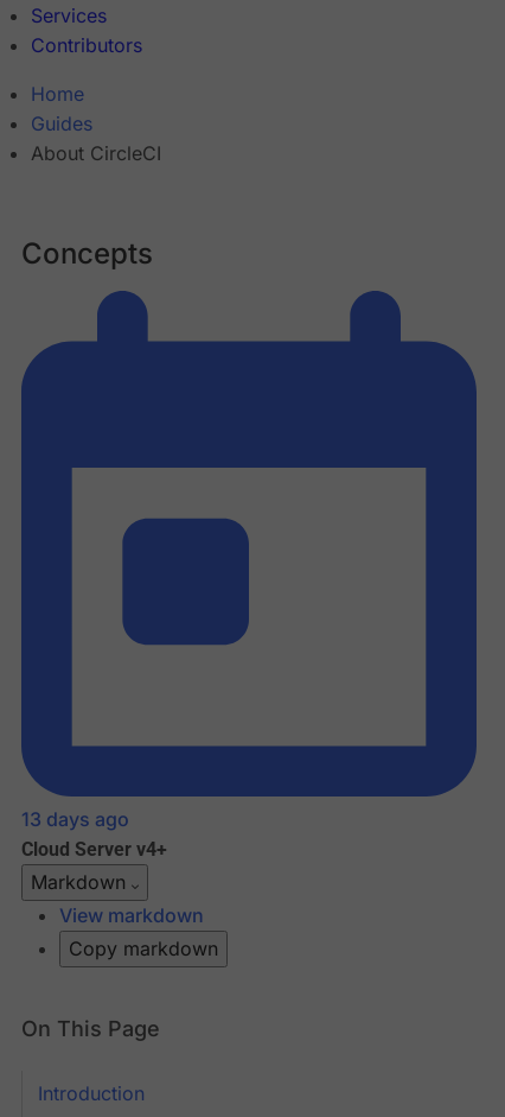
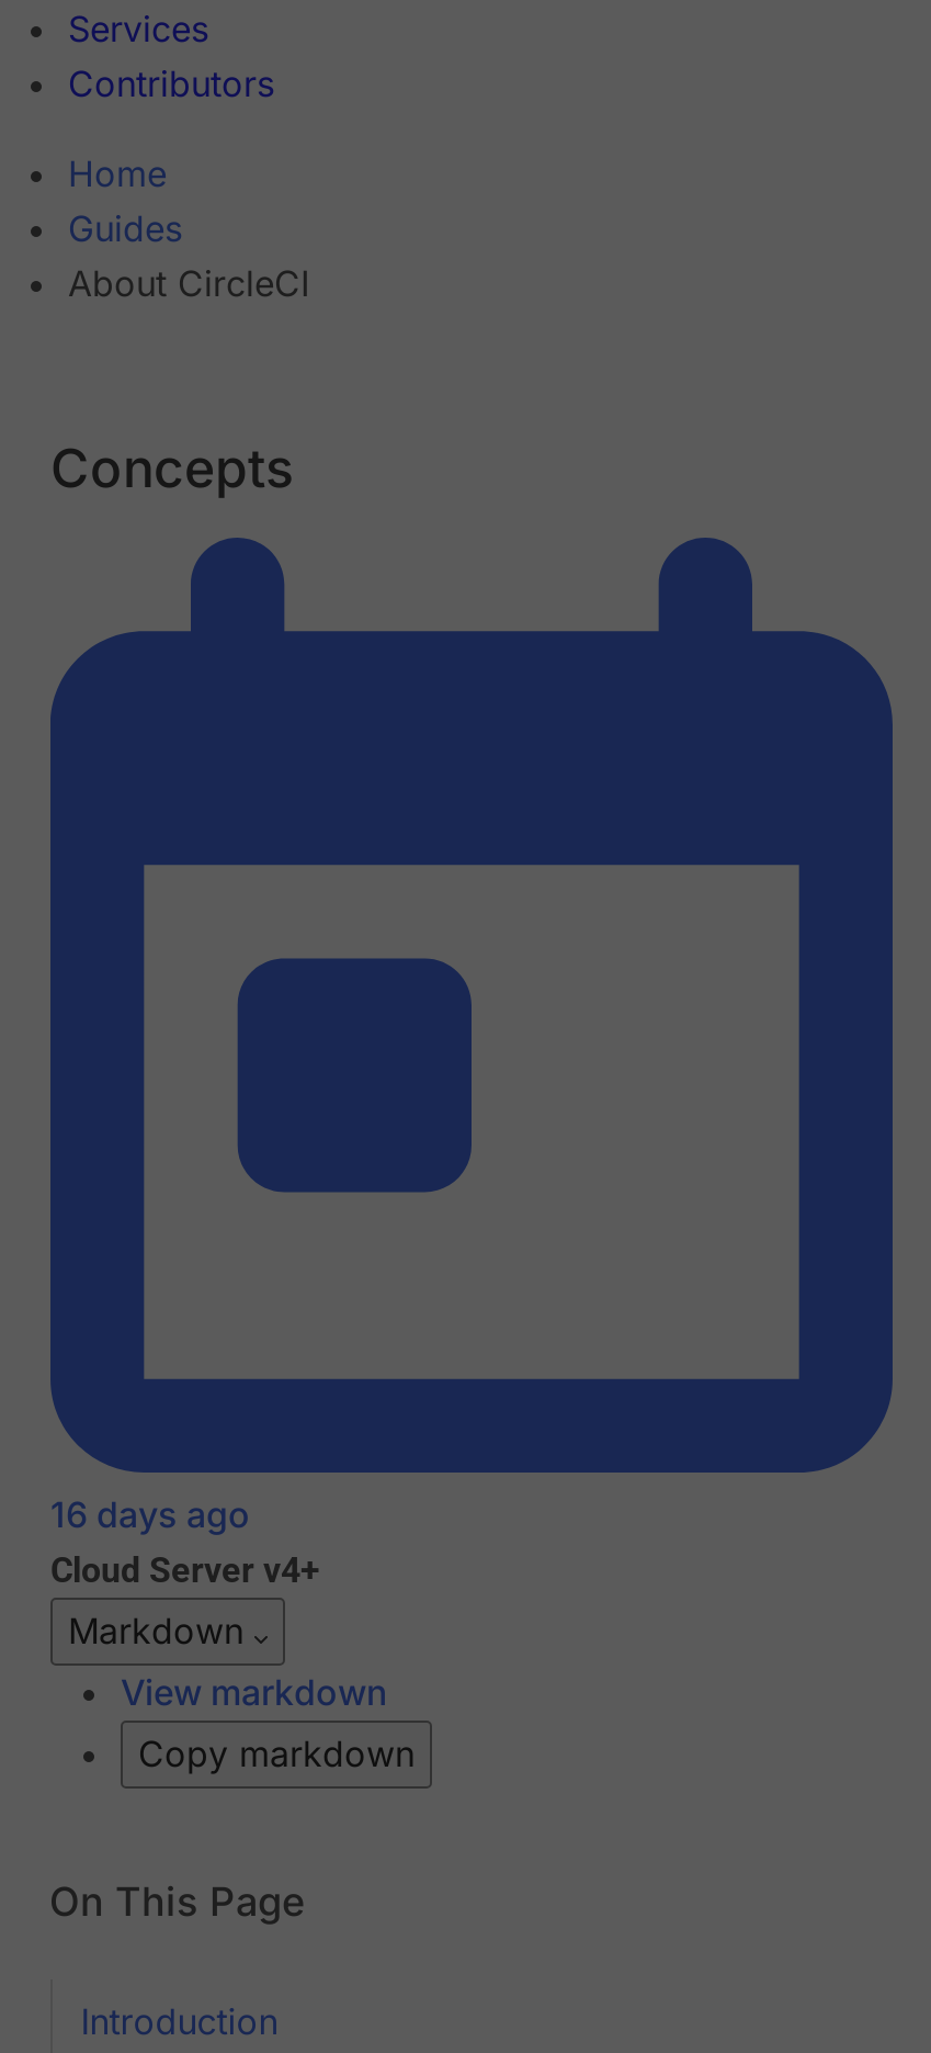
- 13 days ago
+ 16 days ago
